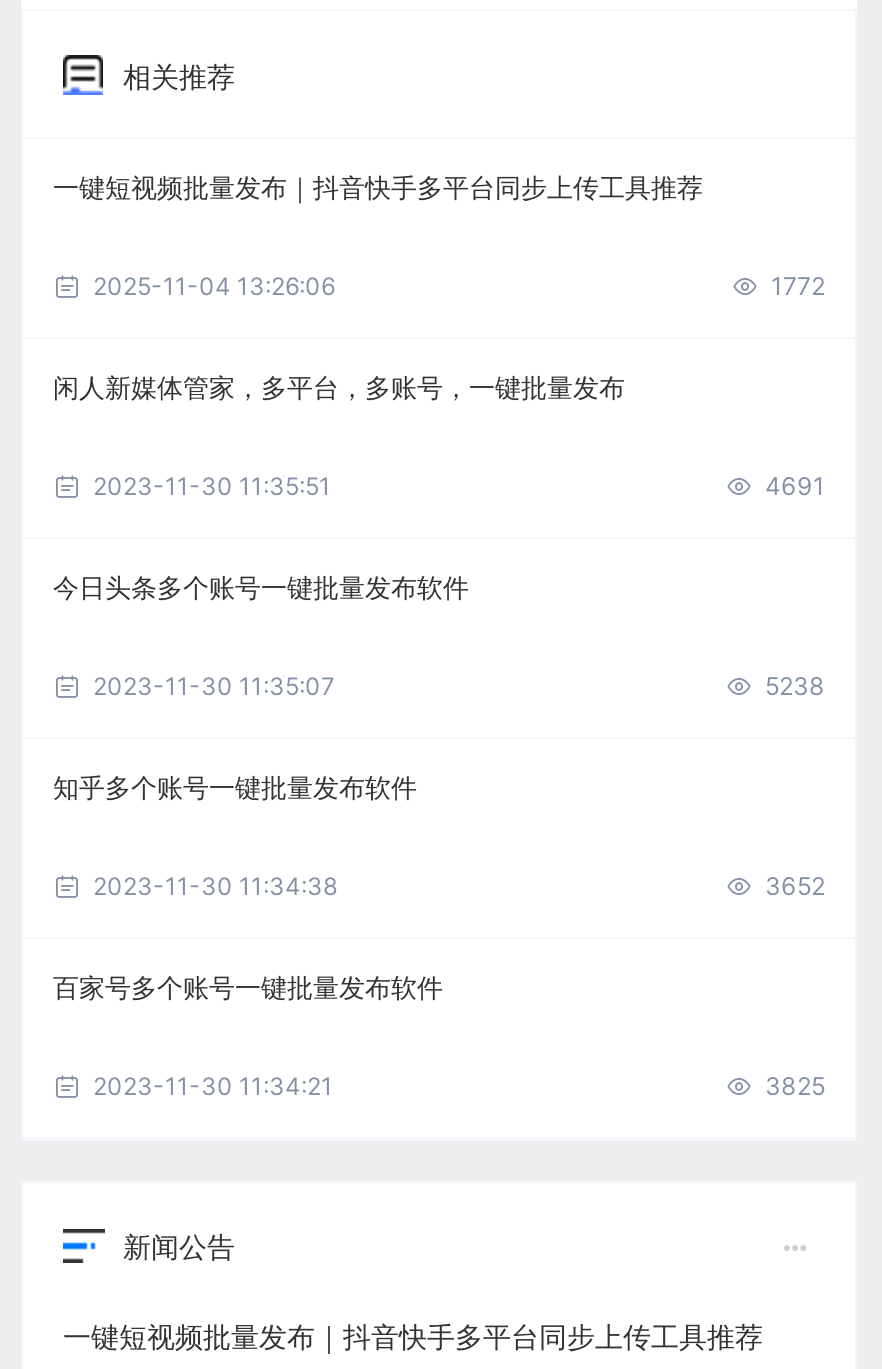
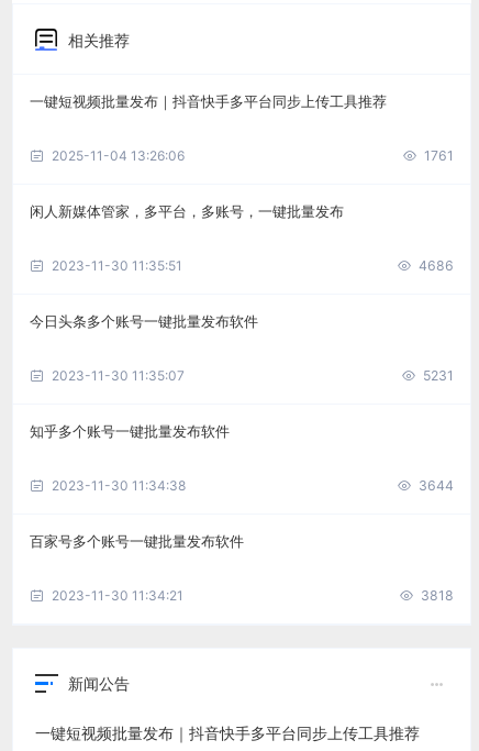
- 1772
+ 1761

- 4691
+ 4686

- 5238
+ 5231

- 3652
+ 3644

- 3825
+ 3818
